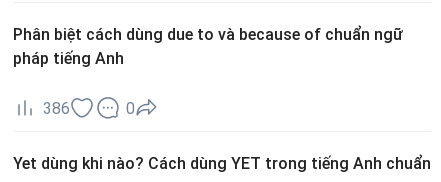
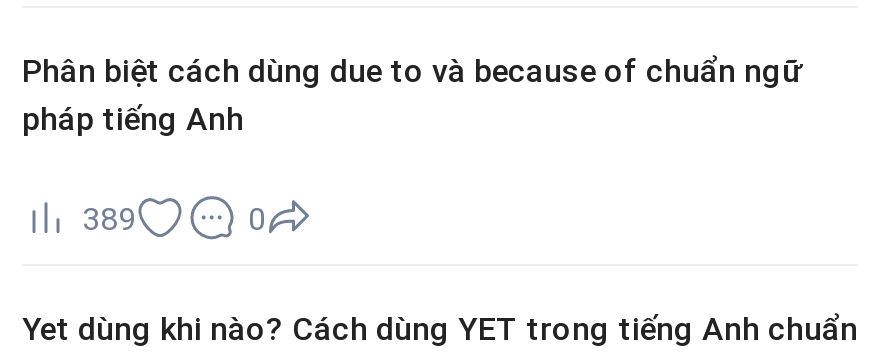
- 386
+ 389
